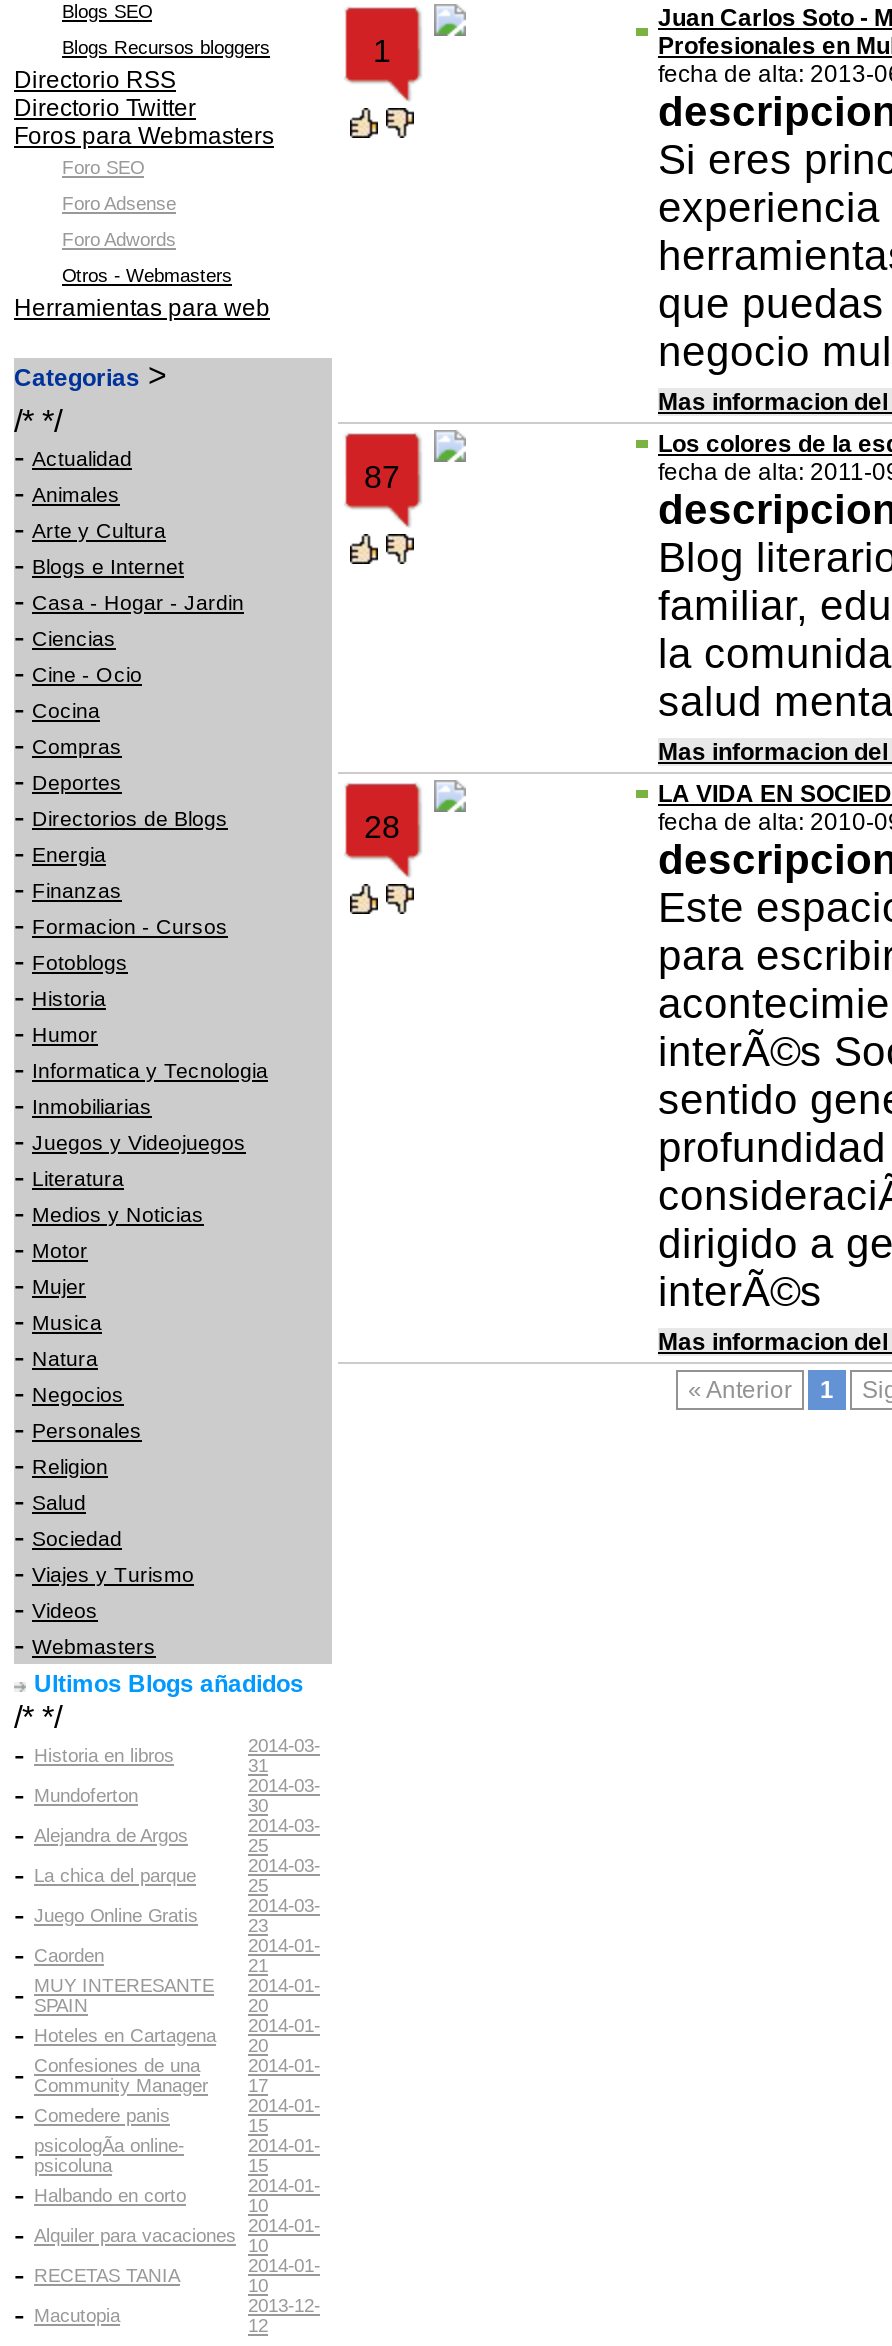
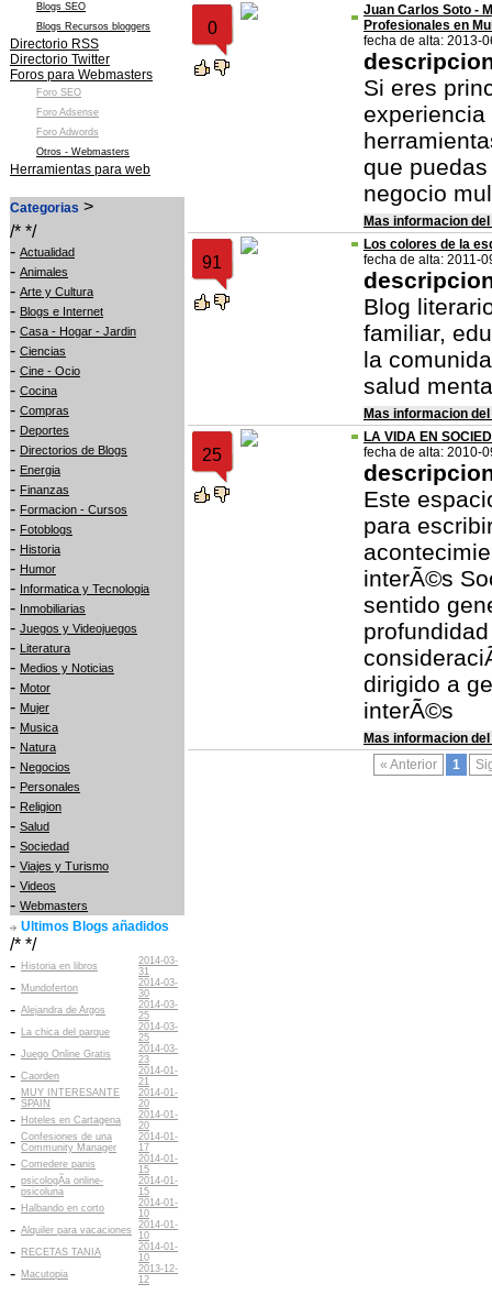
- 1
+ 0

- 87
+ 91

- 28
+ 25
